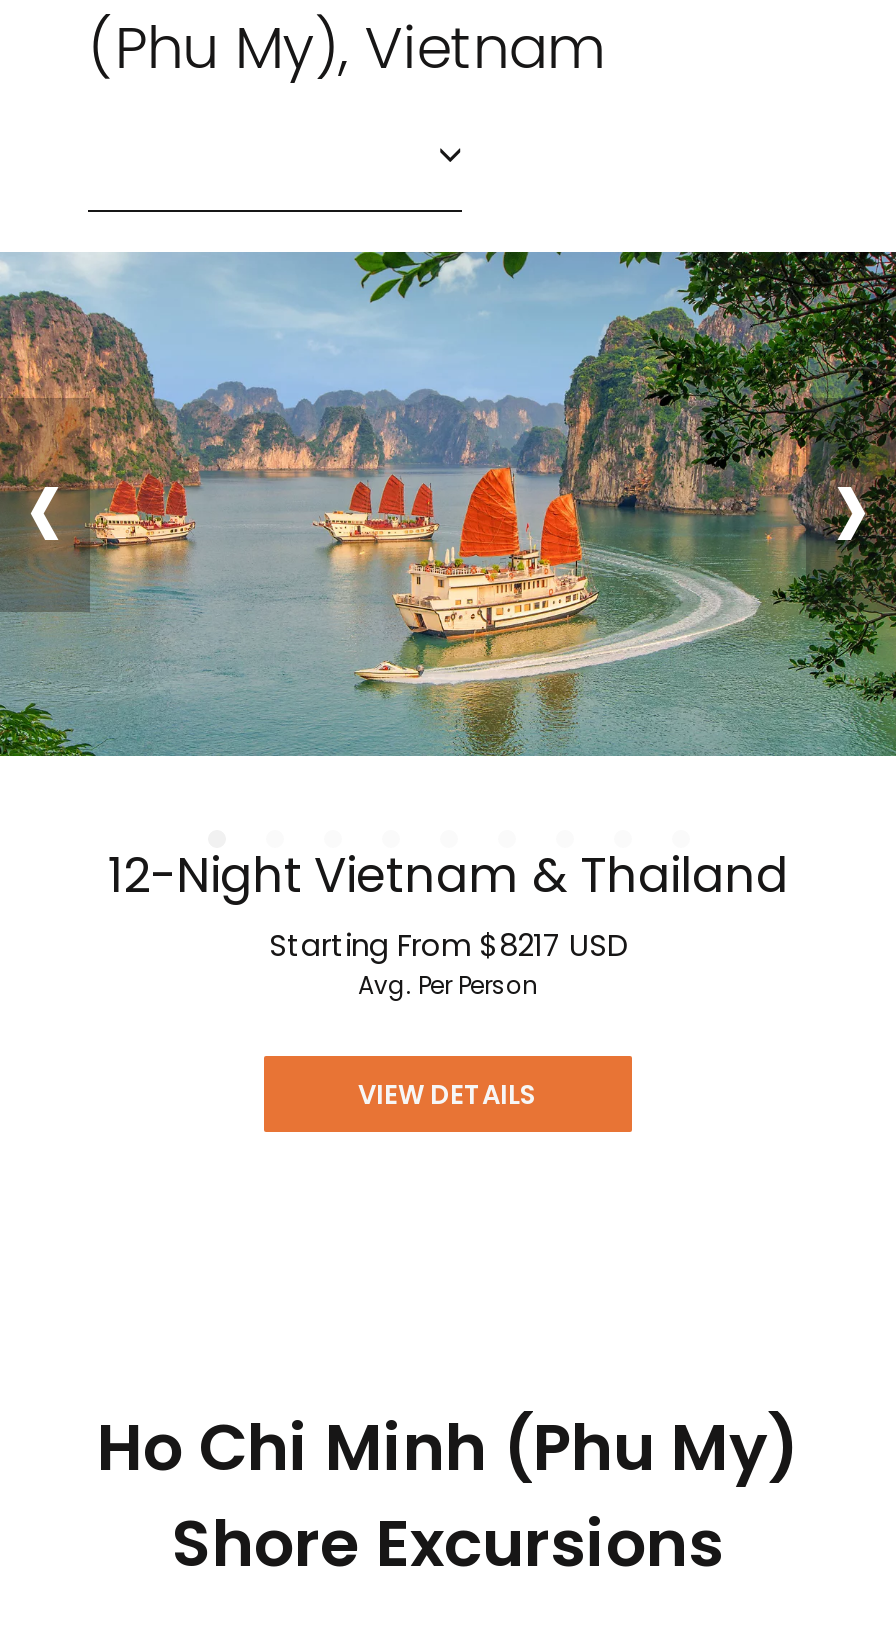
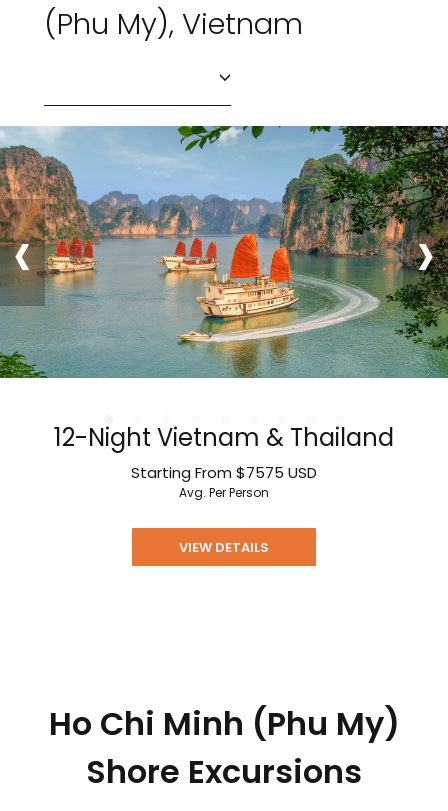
- Starting From $8217 USD
+ Starting From $7575 USD
